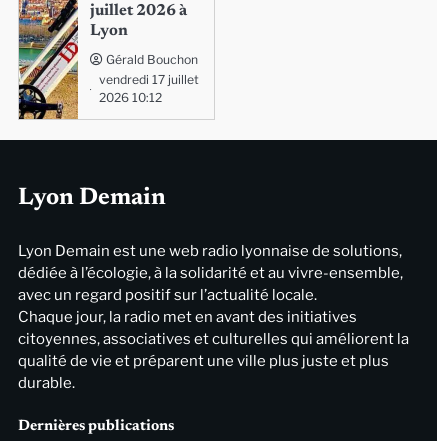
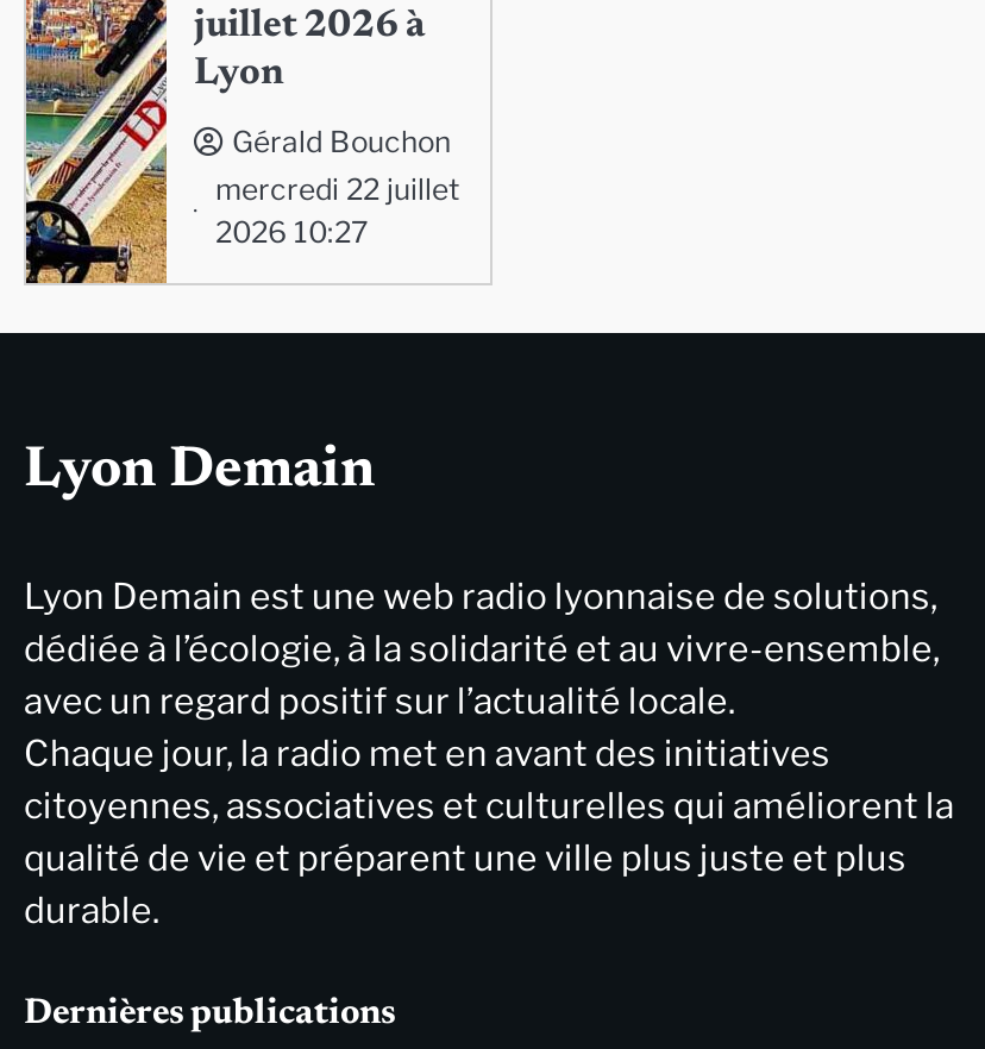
- vendredi 17 juillet
+ mercredi 22 juillet

- 2026 10:12
+ 2026 10:27
